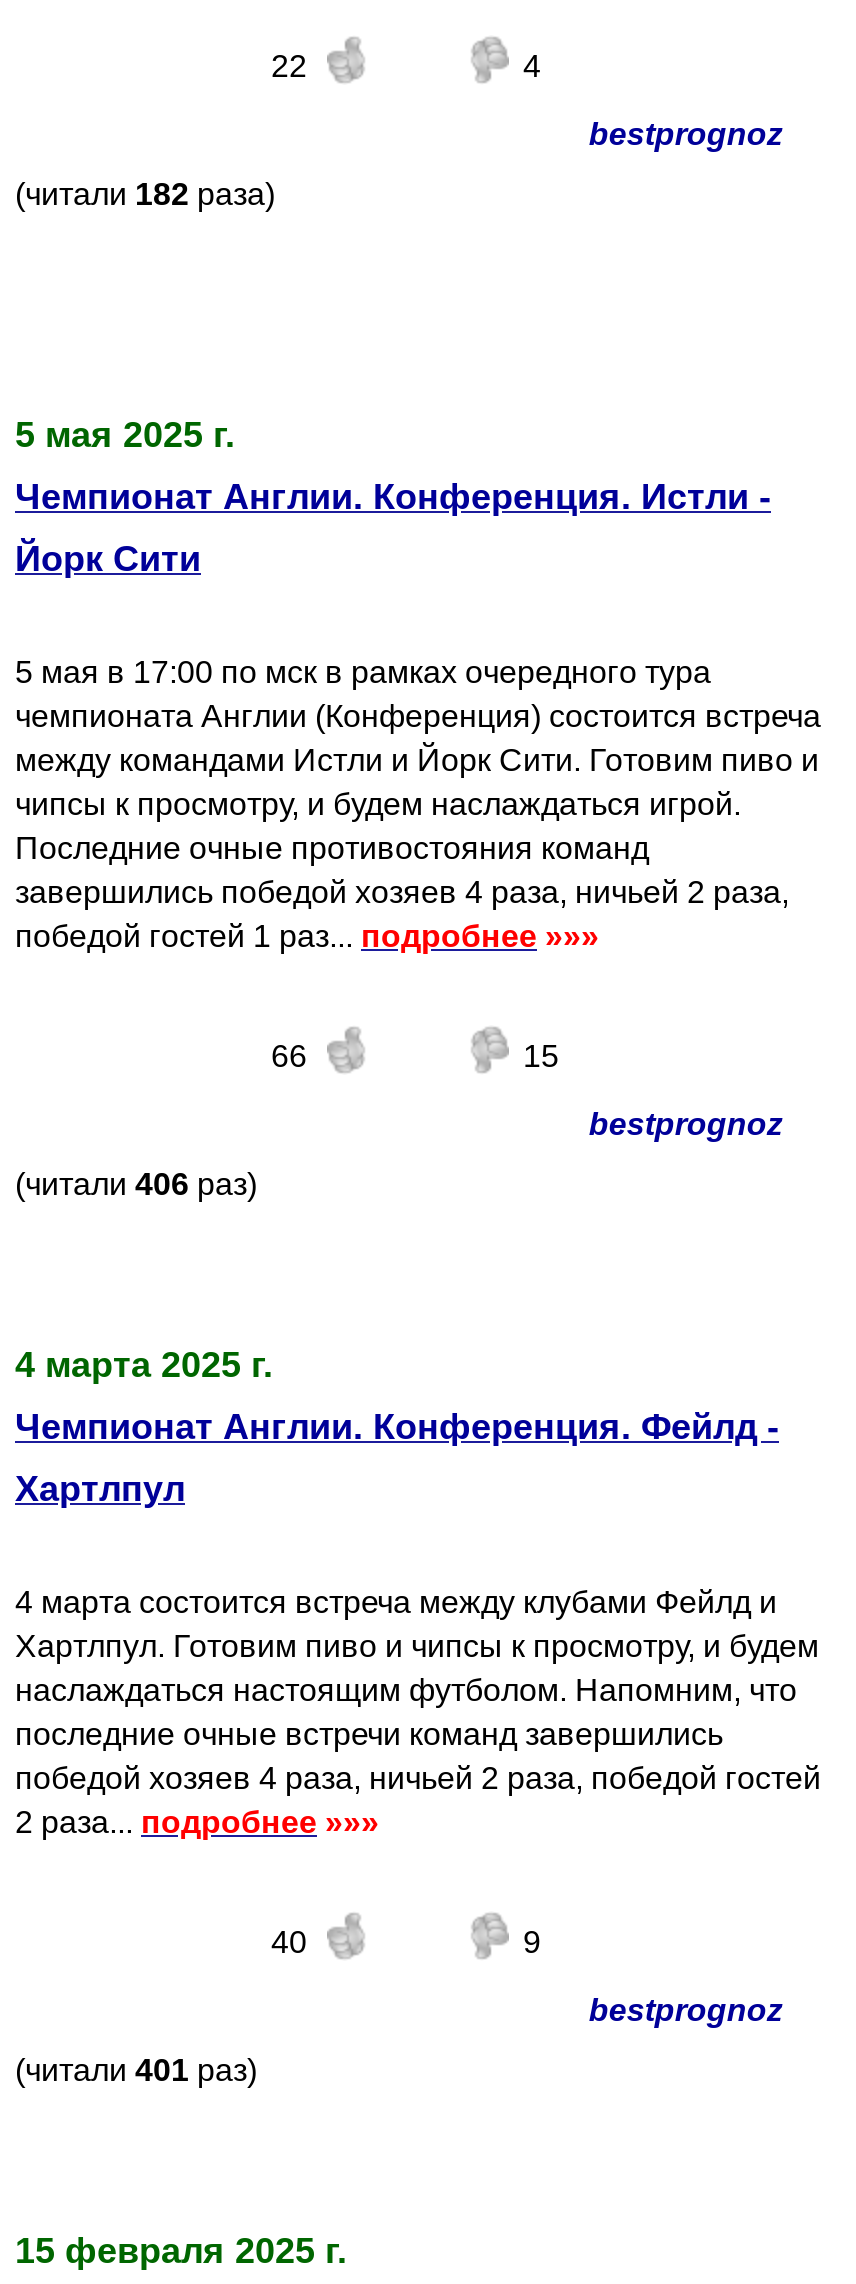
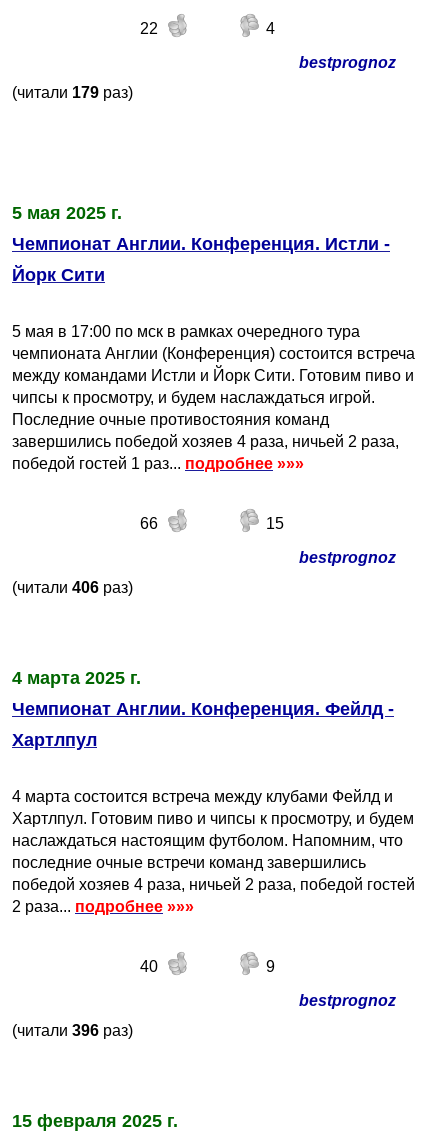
- (читали 182 раза)
+ (читали 179 раз)

- (читали 401 раз)
+ (читали 396 раз)
